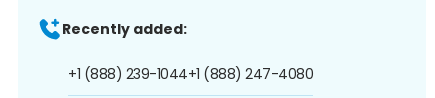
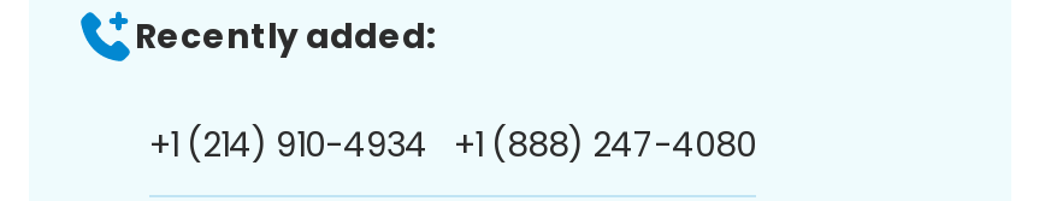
- +1 (888) 239-1044 +1 (888) 247-4080
+ +1 (214) 910-4934 +1 (888) 247-4080
